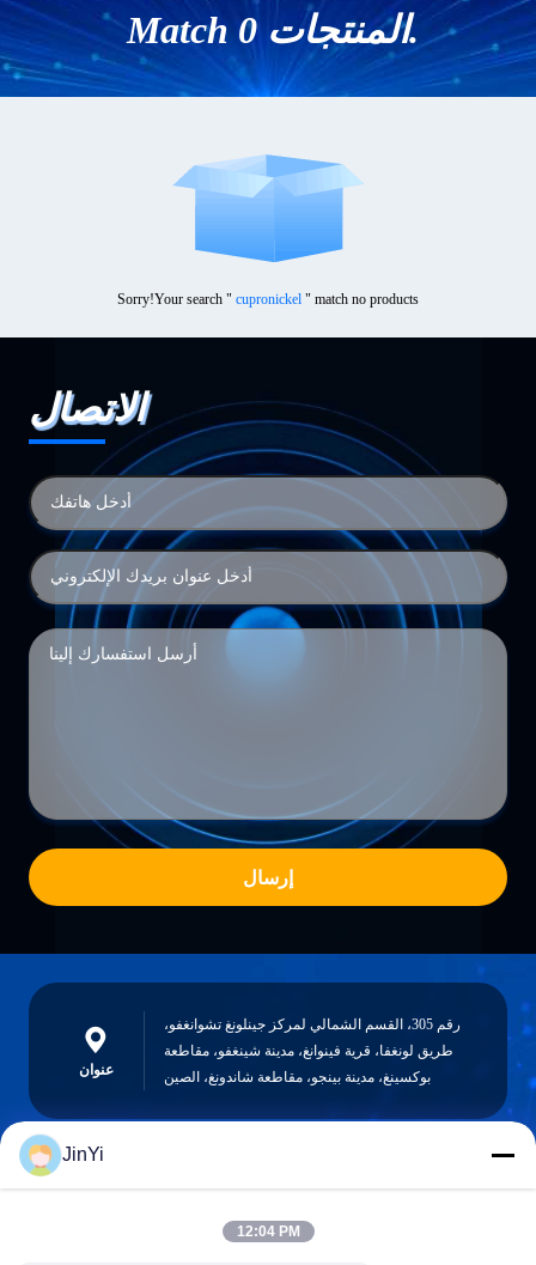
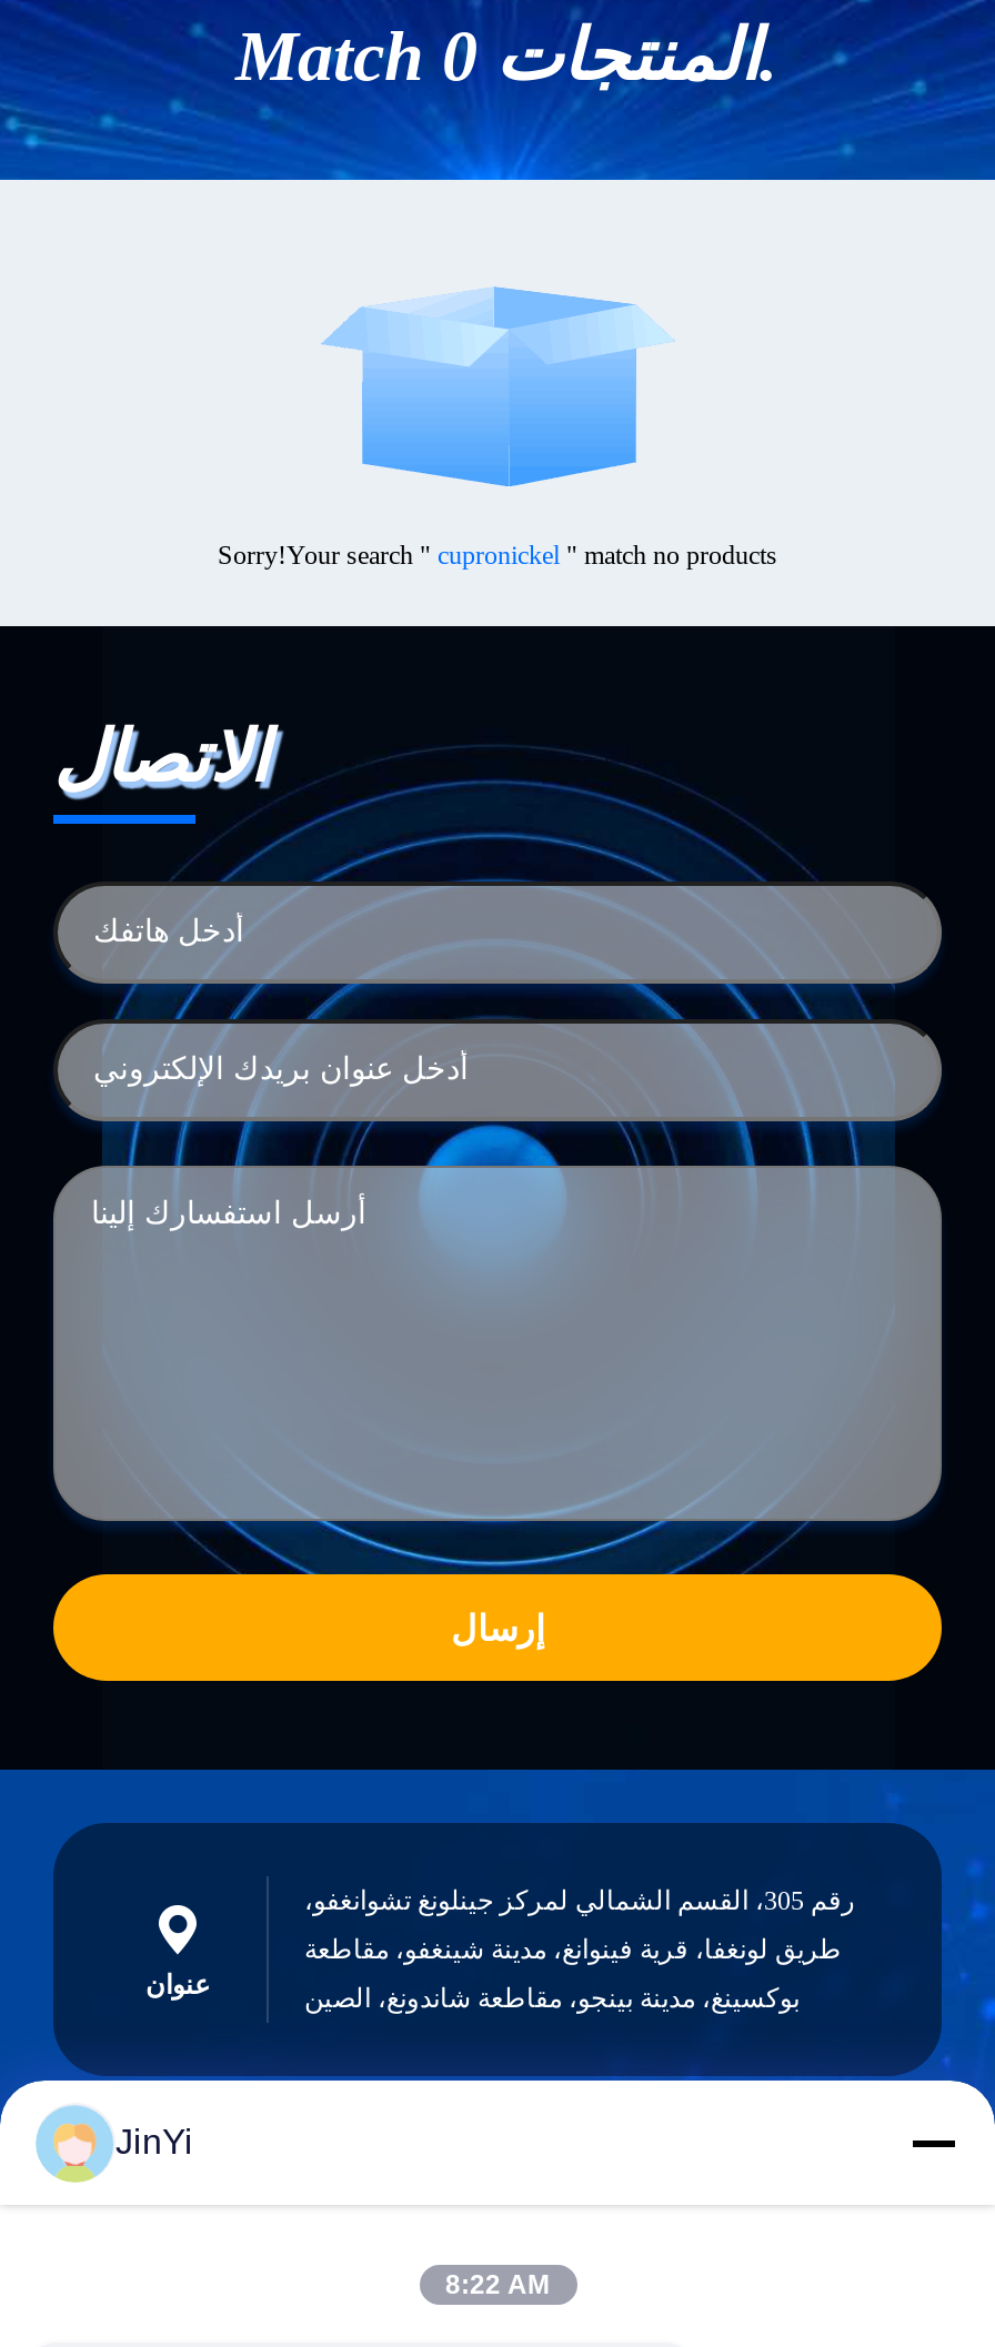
- 12:04 PM
+ 8:22 AM
